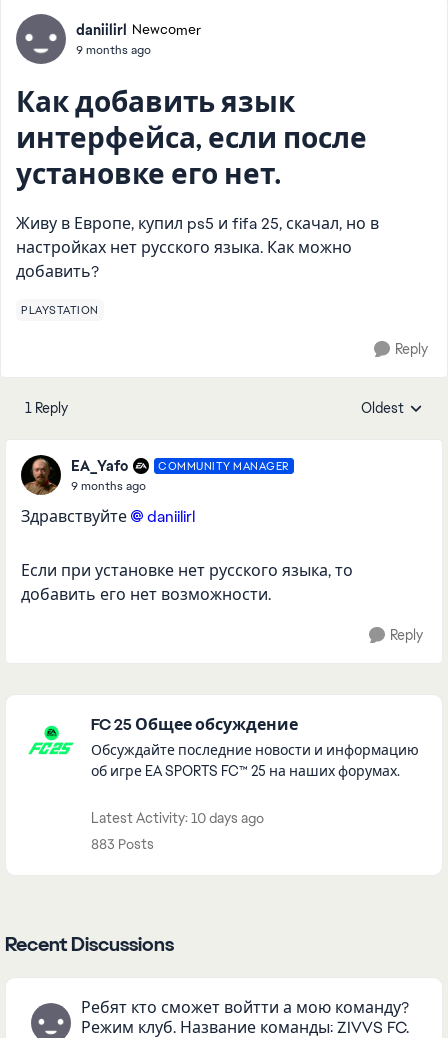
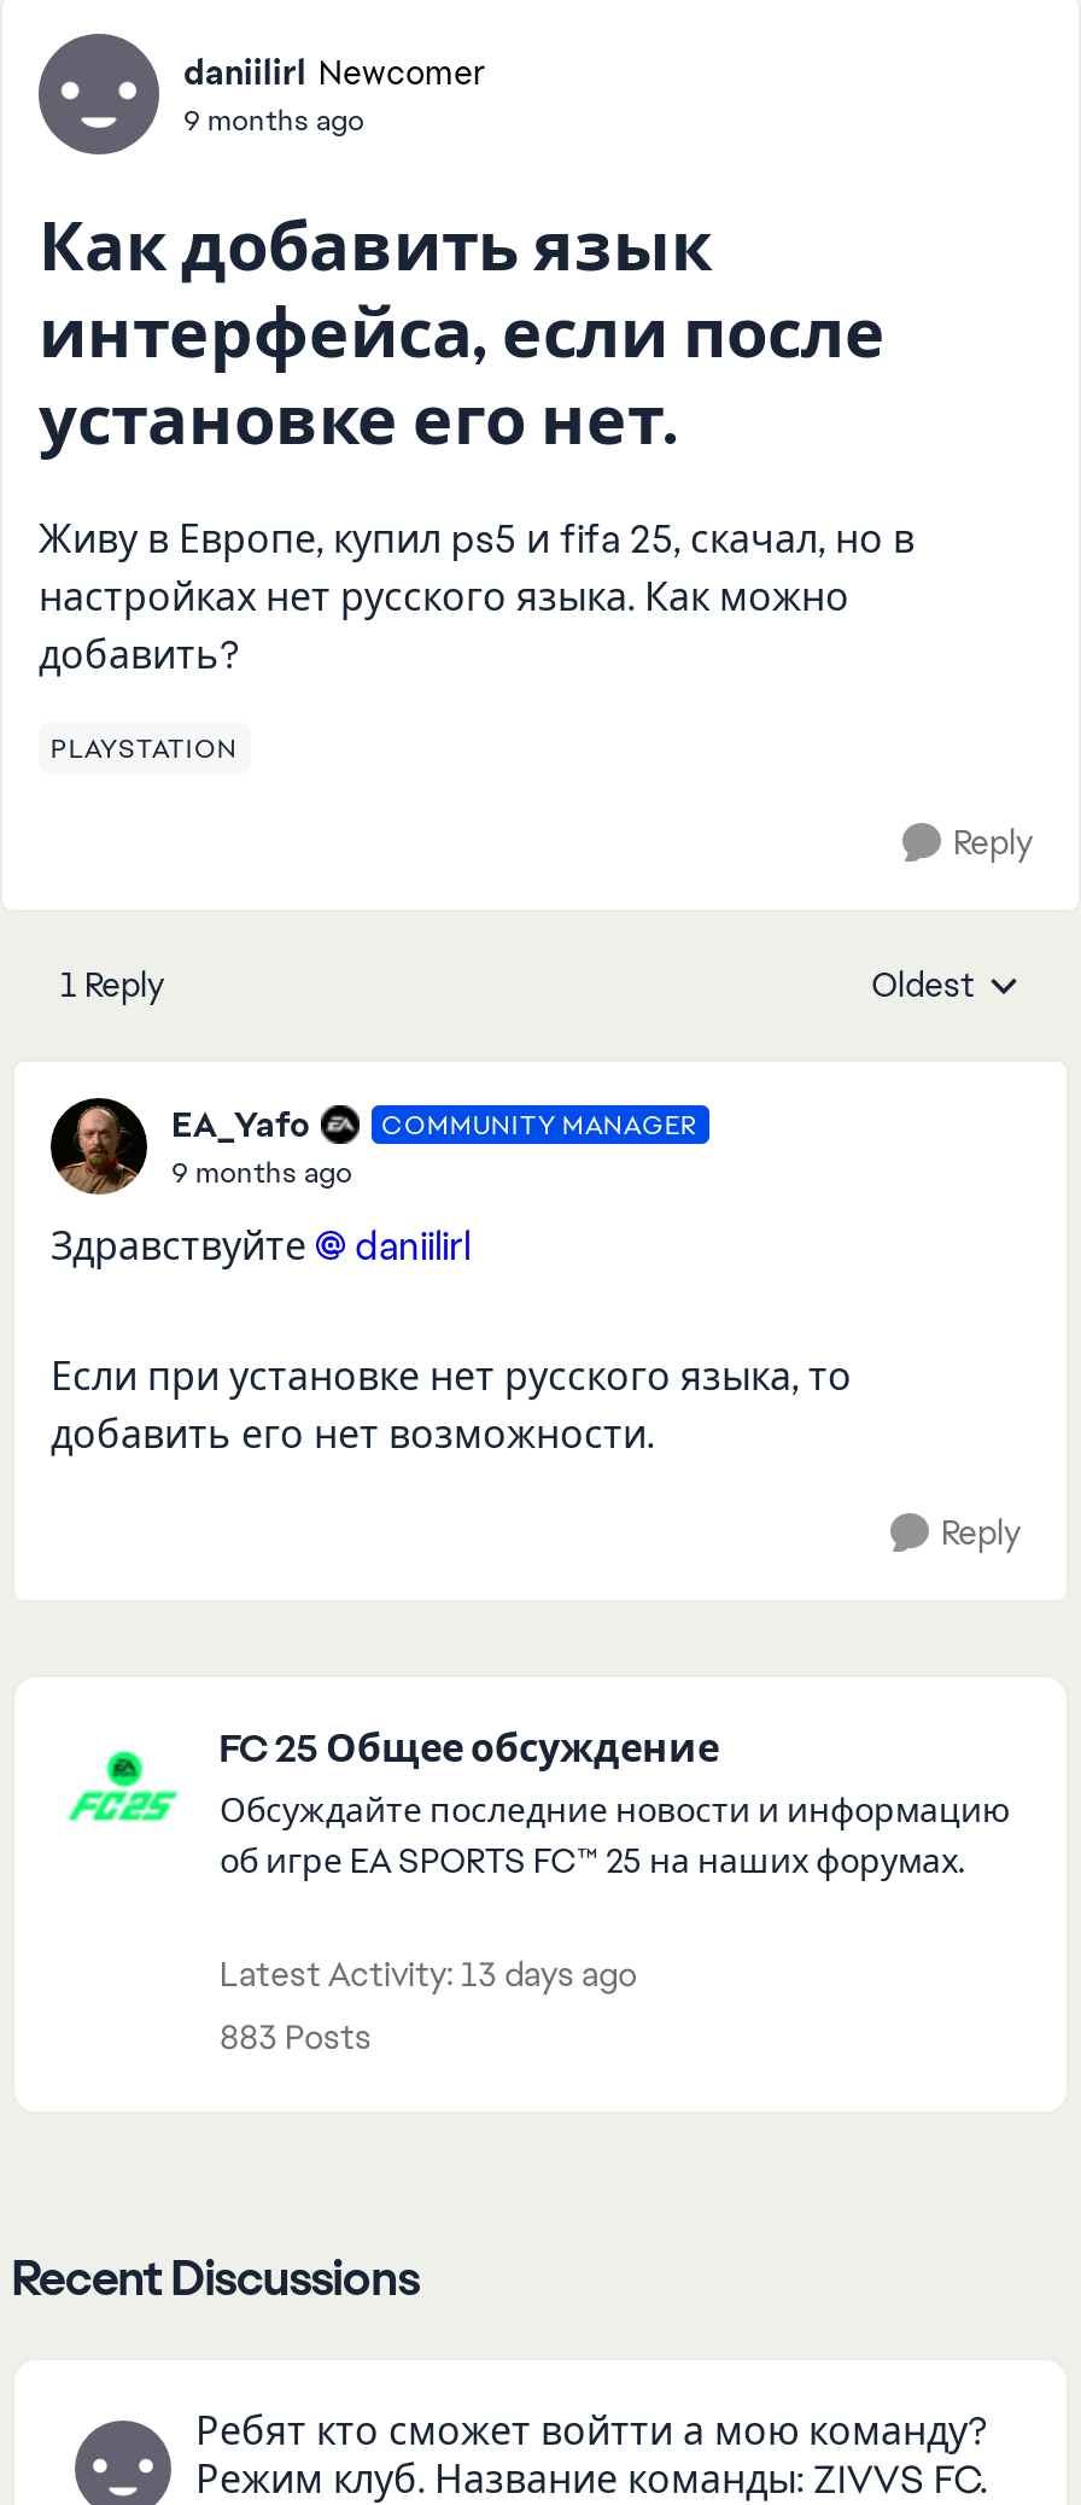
- Latest Activity: 10 days ago
+ Latest Activity: 13 days ago
